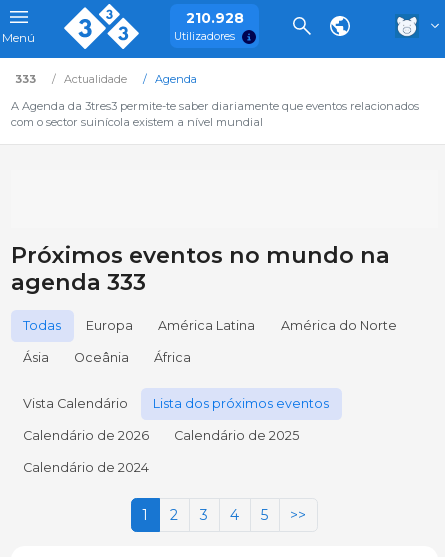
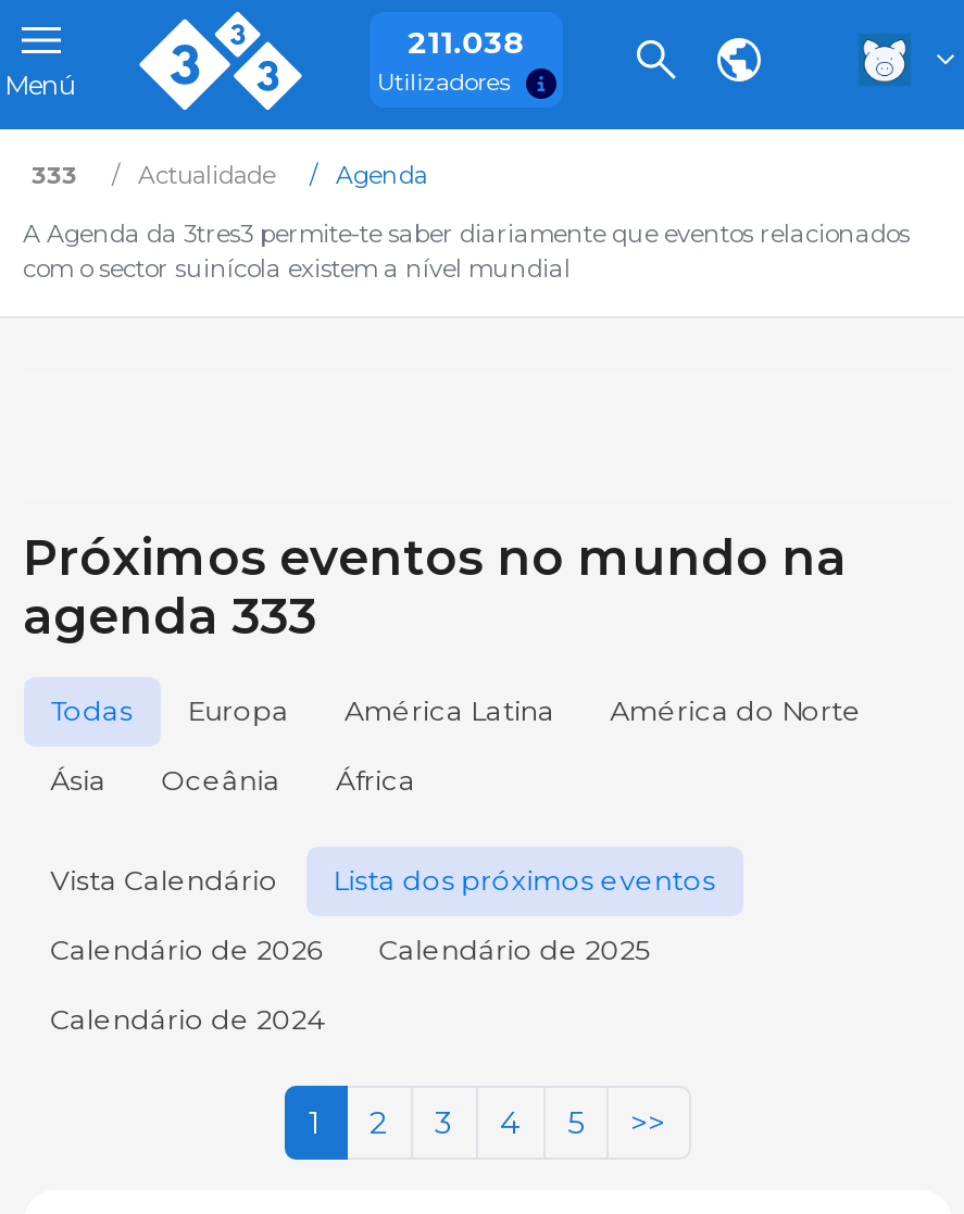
- 210.928
+ 211.038
